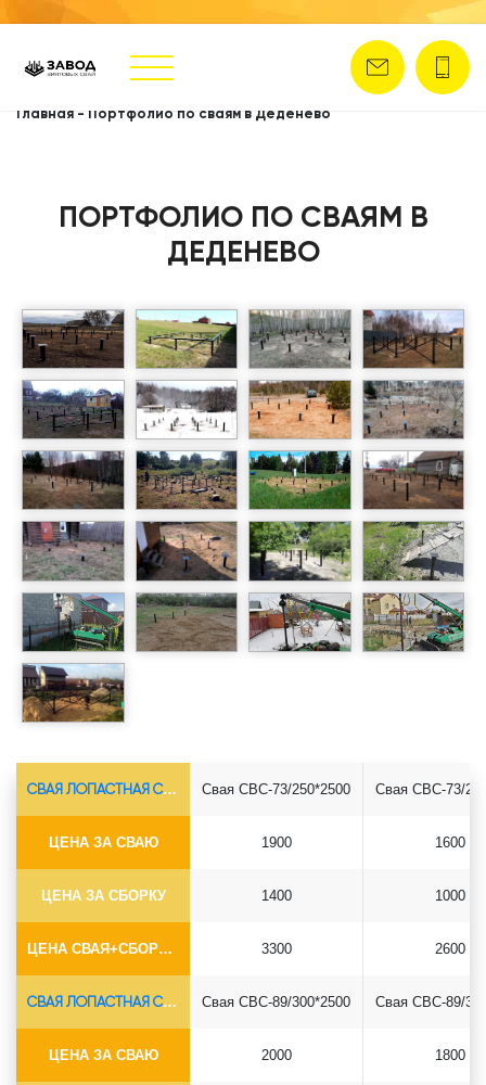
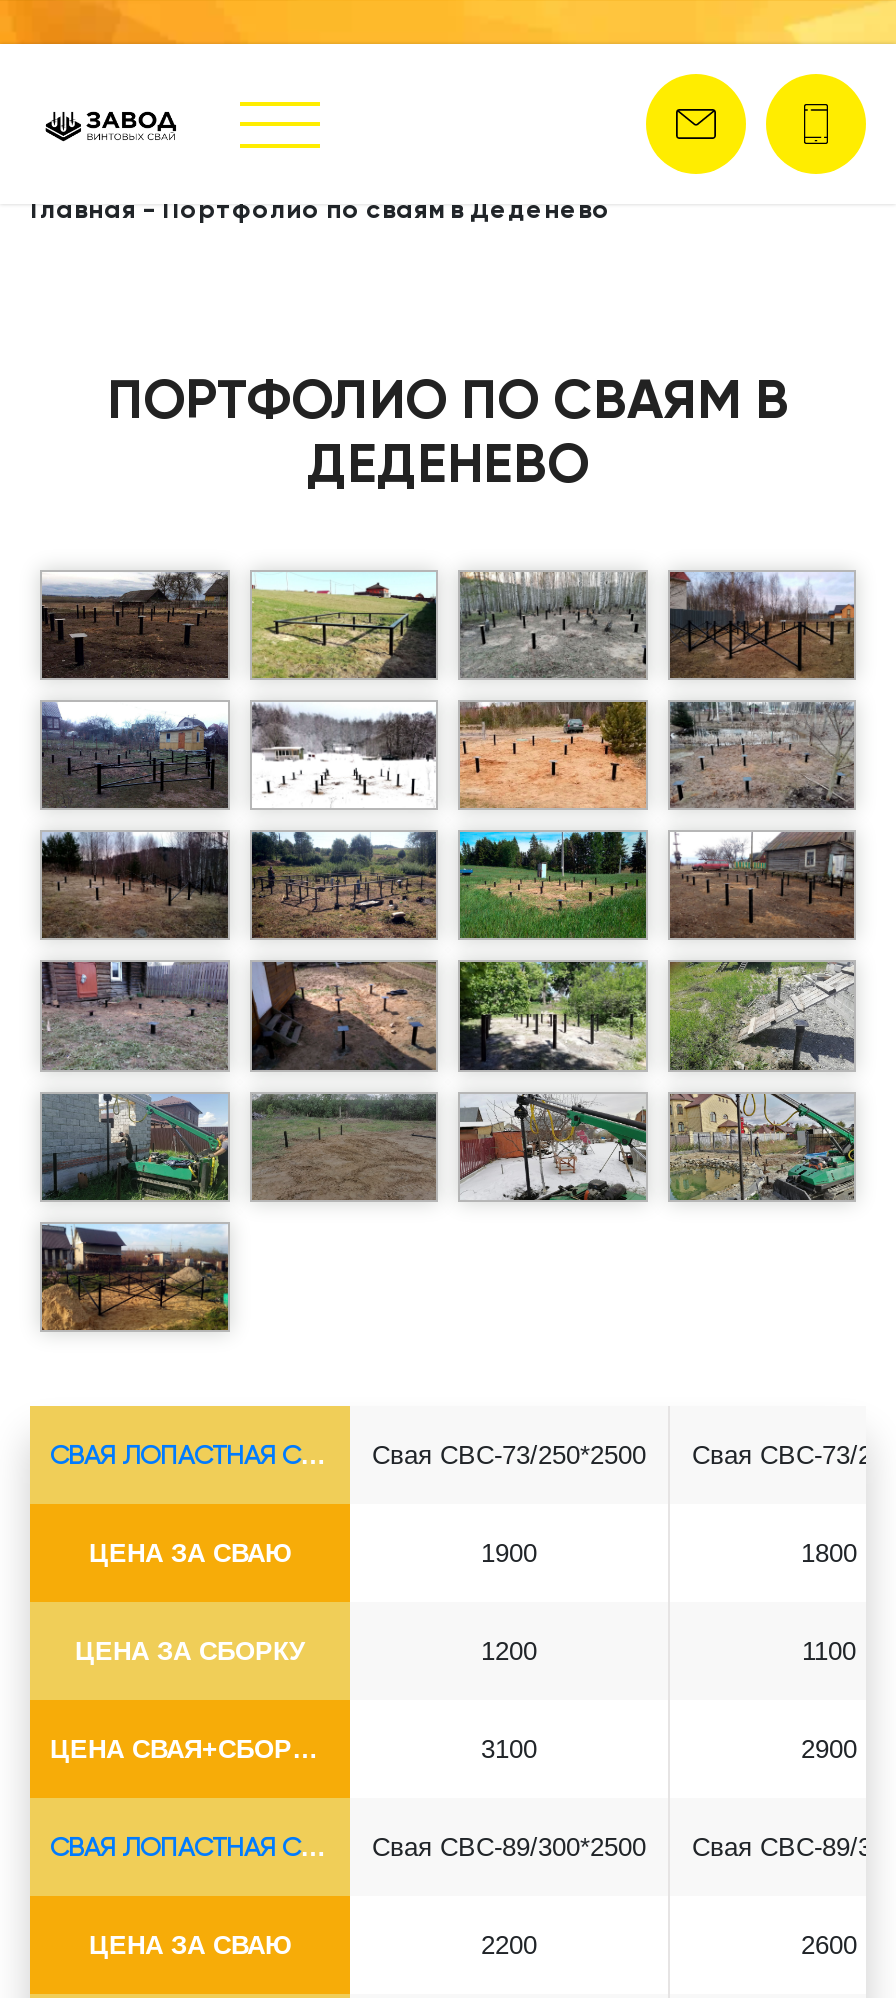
- 1600
+ 1800

- 1400
+ 1200

- 1000
+ 1100

- 3300
+ 3100

- 2600
+ 2900

- 2000
+ 2200

- 1800
+ 2600
